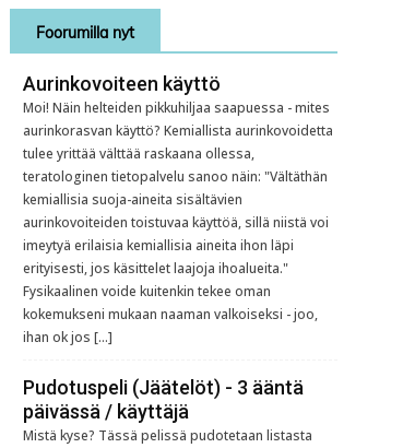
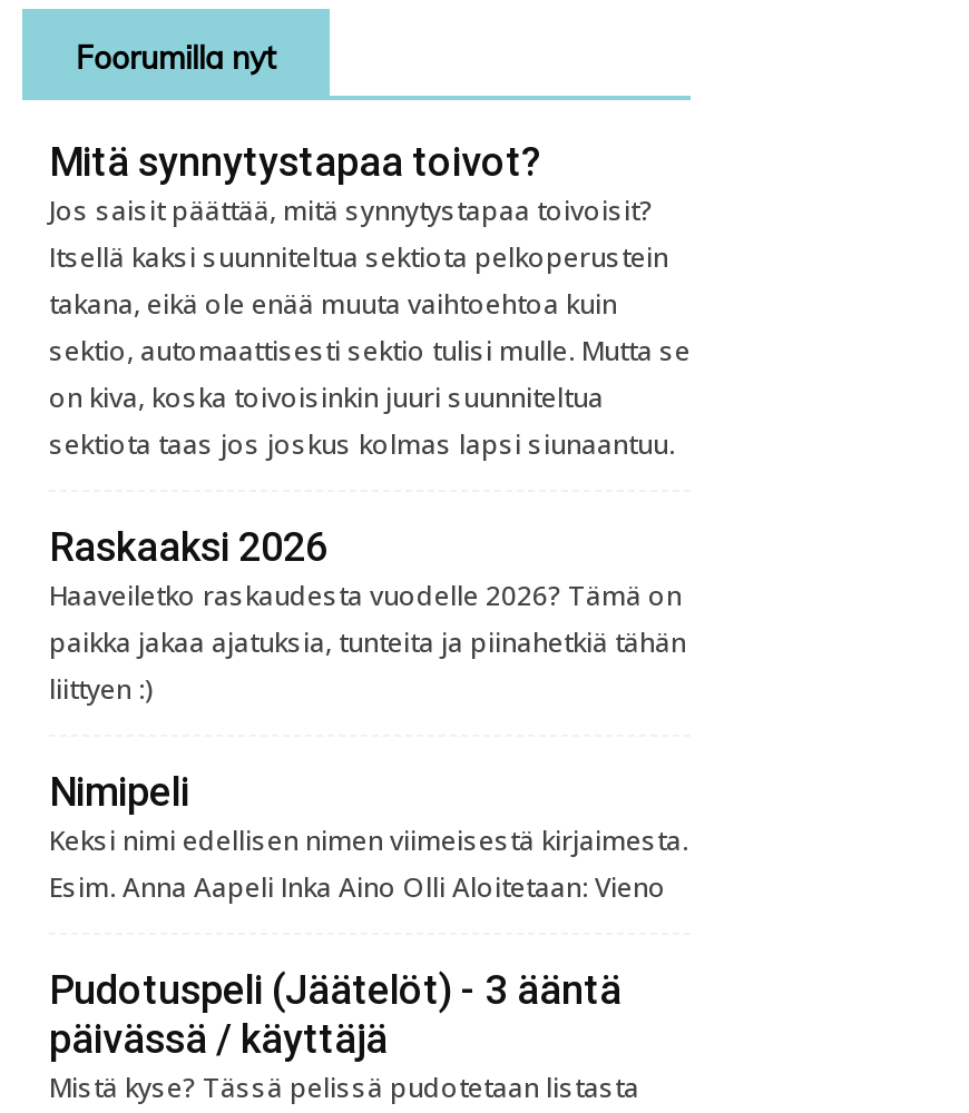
- Aurinkovoiteen käyttö
- Moi! Näin helteiden pikkuhiljaa saapuessa - mites
- aurinkorasvan käyttö? Kemiallista aurinkovoidetta
- tulee yrittää välttää raskaana ollessa,
- teratologinen tietopalvelu sanoo näin: "Vältäthän
- kemiallisia suoja-aineita sisältävien
- aurinkovoiteiden toistuvaa käyttöä, sillä niistä voi
- imeytyä erilaisia kemiallisia aineita ihon läpi
- erityisesti, jos käsittelet laajoja ihoalueita."
- Fysikaalinen voide kuitenkin tekee oman
- kokemukseni mukaan naaman valkoiseksi - joo,
- ihan ok jos […]
+ Mitä synnytystapaa toivot?
+ Jos saisit päättää, mitä synnytystapaa toivoisit?
+ Itsellä kaksi suunniteltua sektiota pelkoperustein
+ takana, eikä ole enää muuta vaihtoehtoa kuin
+ sektio, automaattisesti sektio tulisi mulle. Mutta se
+ on kiva, koska toivoisinkin juuri suunniteltua
+ sektiota taas jos joskus kolmas lapsi siunaantuu.
+ Raskaaksi 2026
+ Haaveiletko raskaudesta vuodelle 2026? Tämä on
+ paikka jakaa ajatuksia, tunteita ja piinahetkiä tähän
+ liittyen :)
+ Nimipeli
+ Keksi nimi edellisen nimen viimeisestä kirjaimesta.
+ Esim. Anna Aapeli Inka Aino Olli Aloitetaan: Vieno
